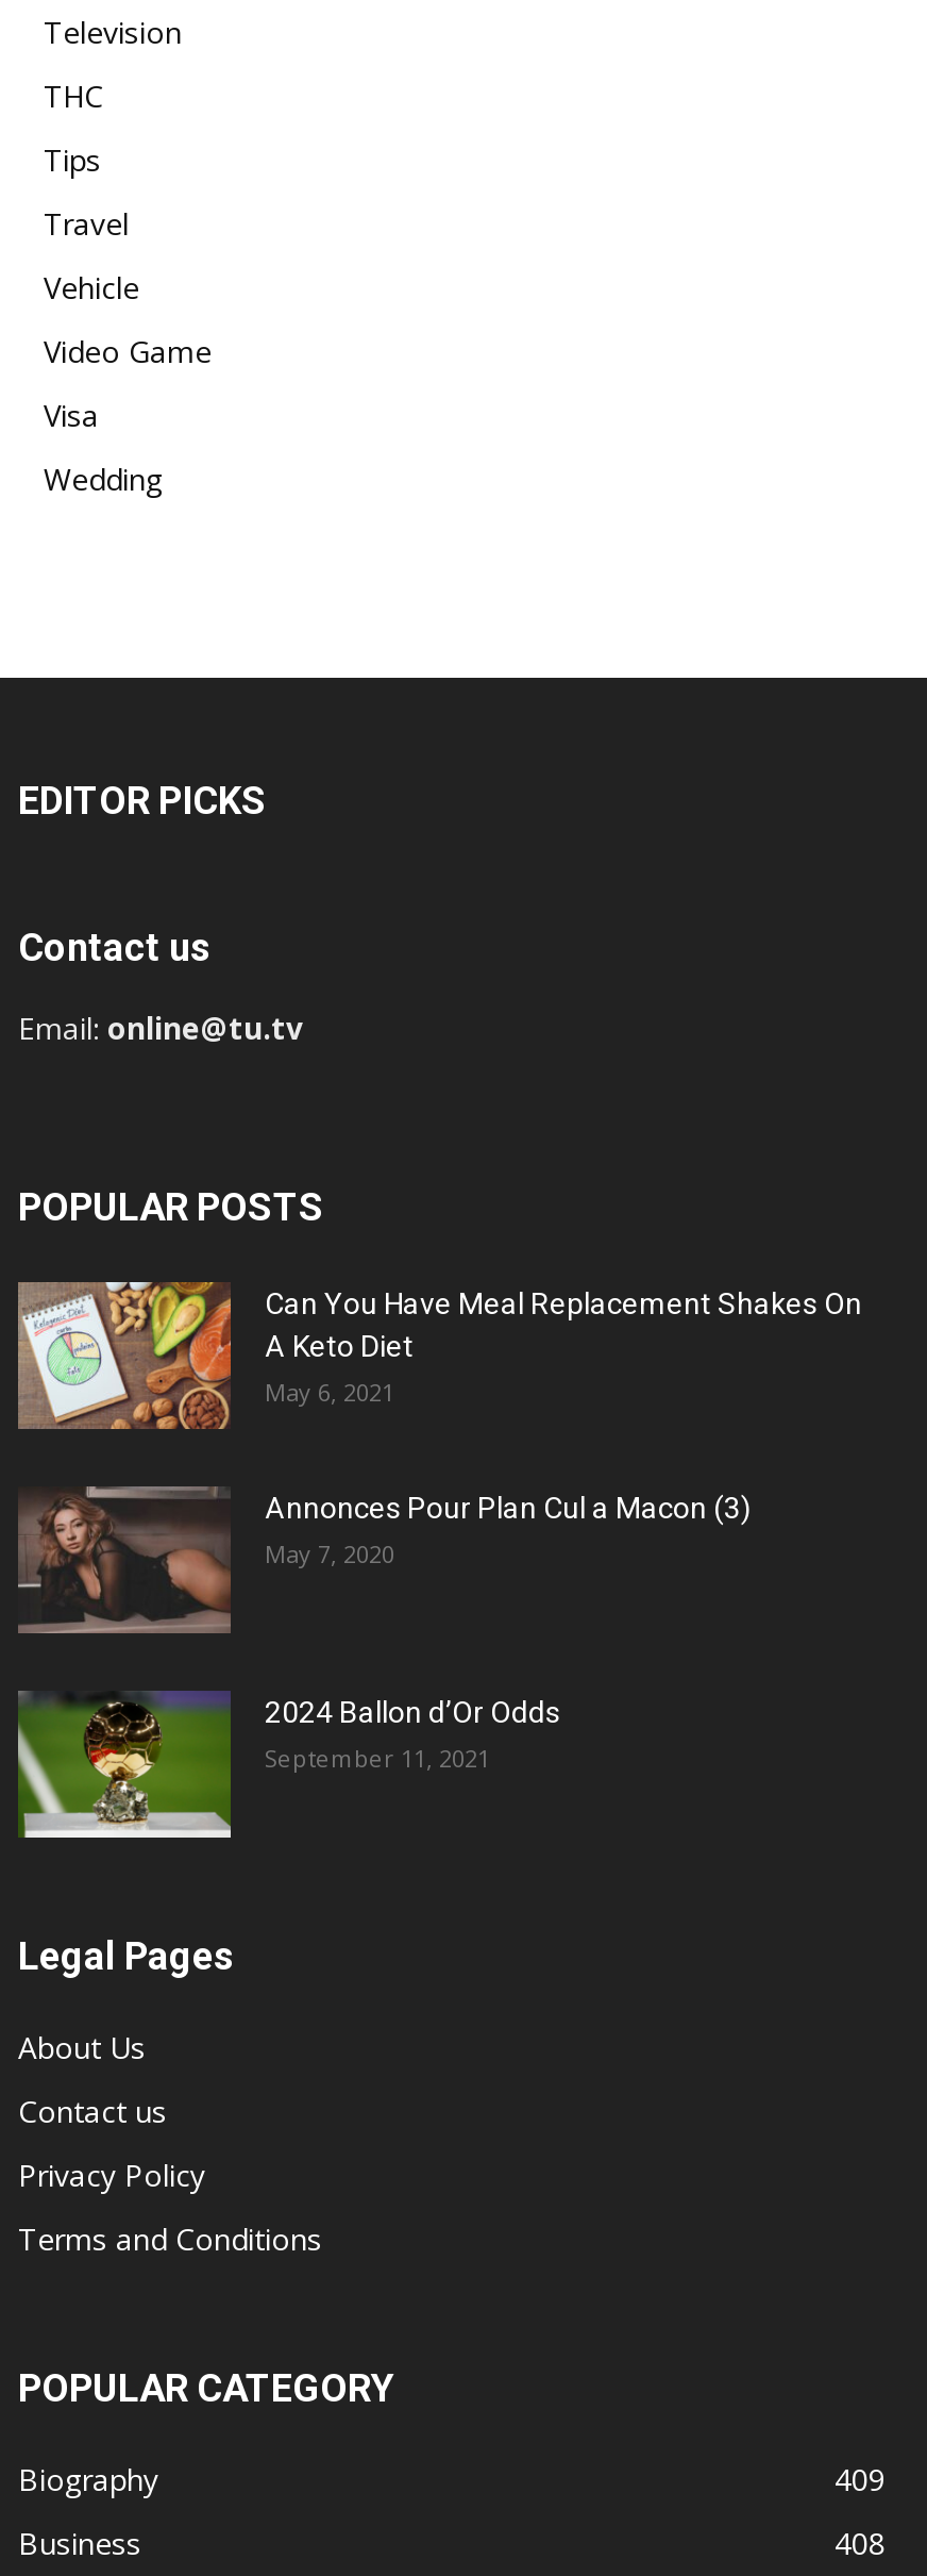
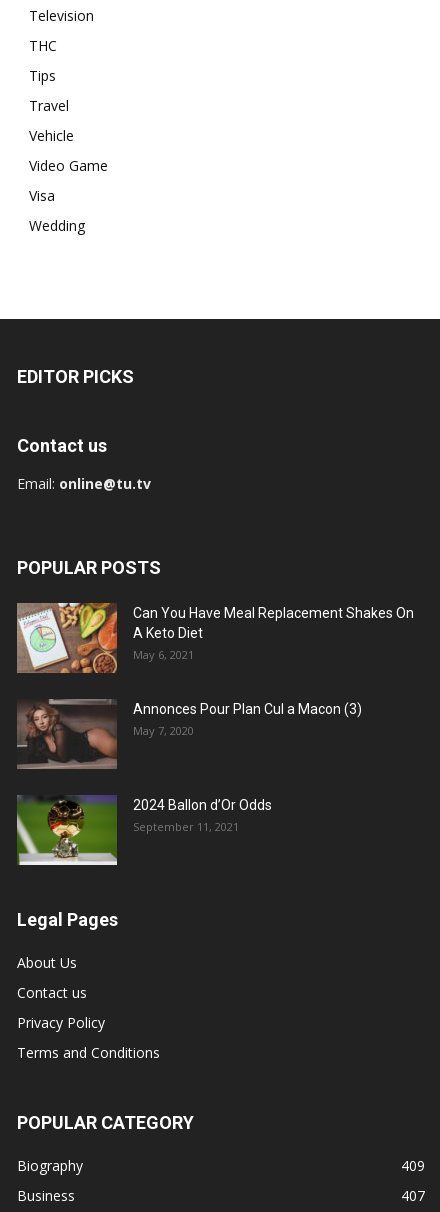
- 408
+ 407
